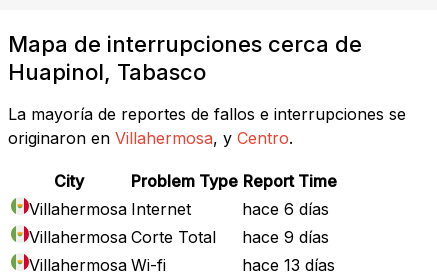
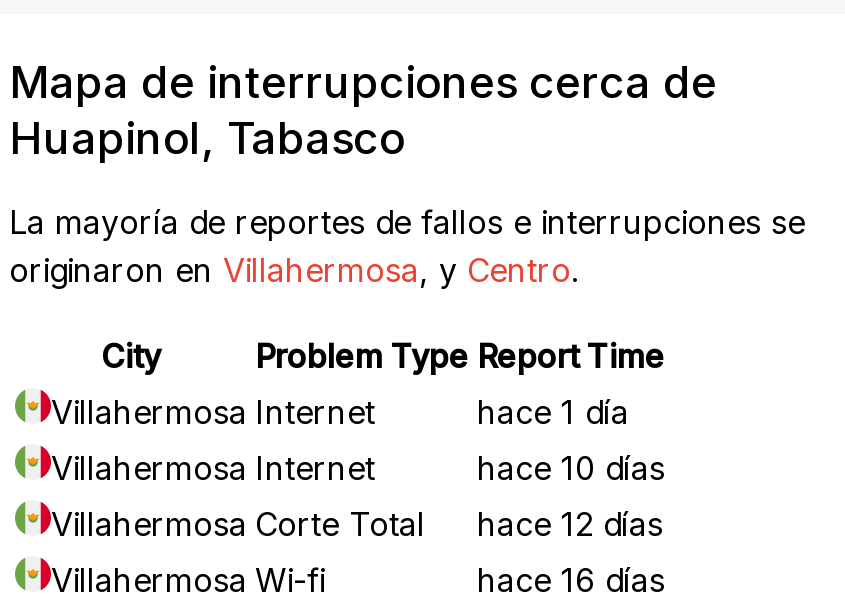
- hace 6 días
+ hace 1 día
+ Villahermosa Internet
+ hace 10 días

- Villahermosa Corte Total hace 9 días
+ Villahermosa Corte Total hace 12 días

- hace 13 días
+ hace 16 días
